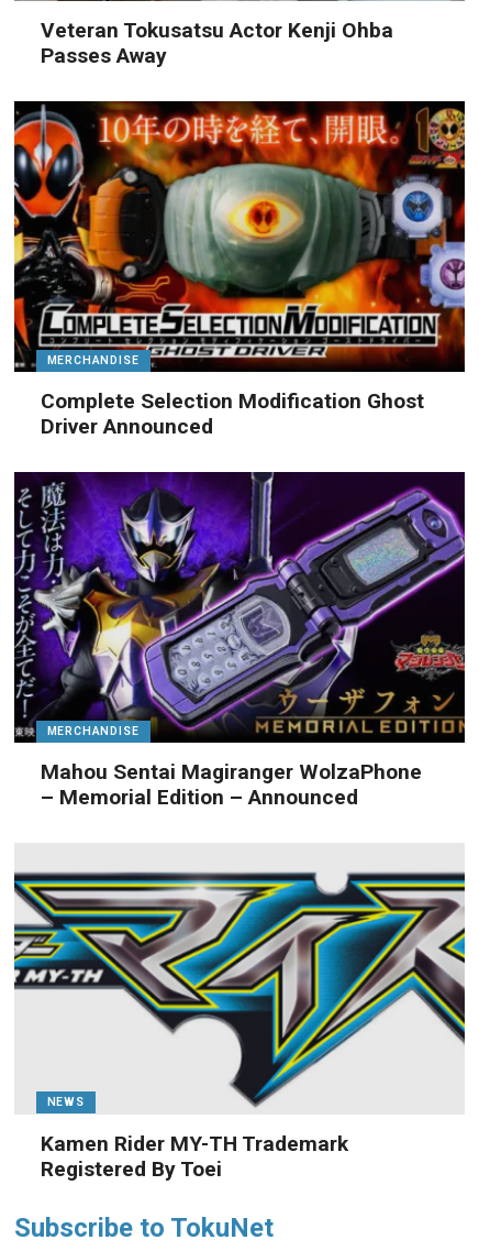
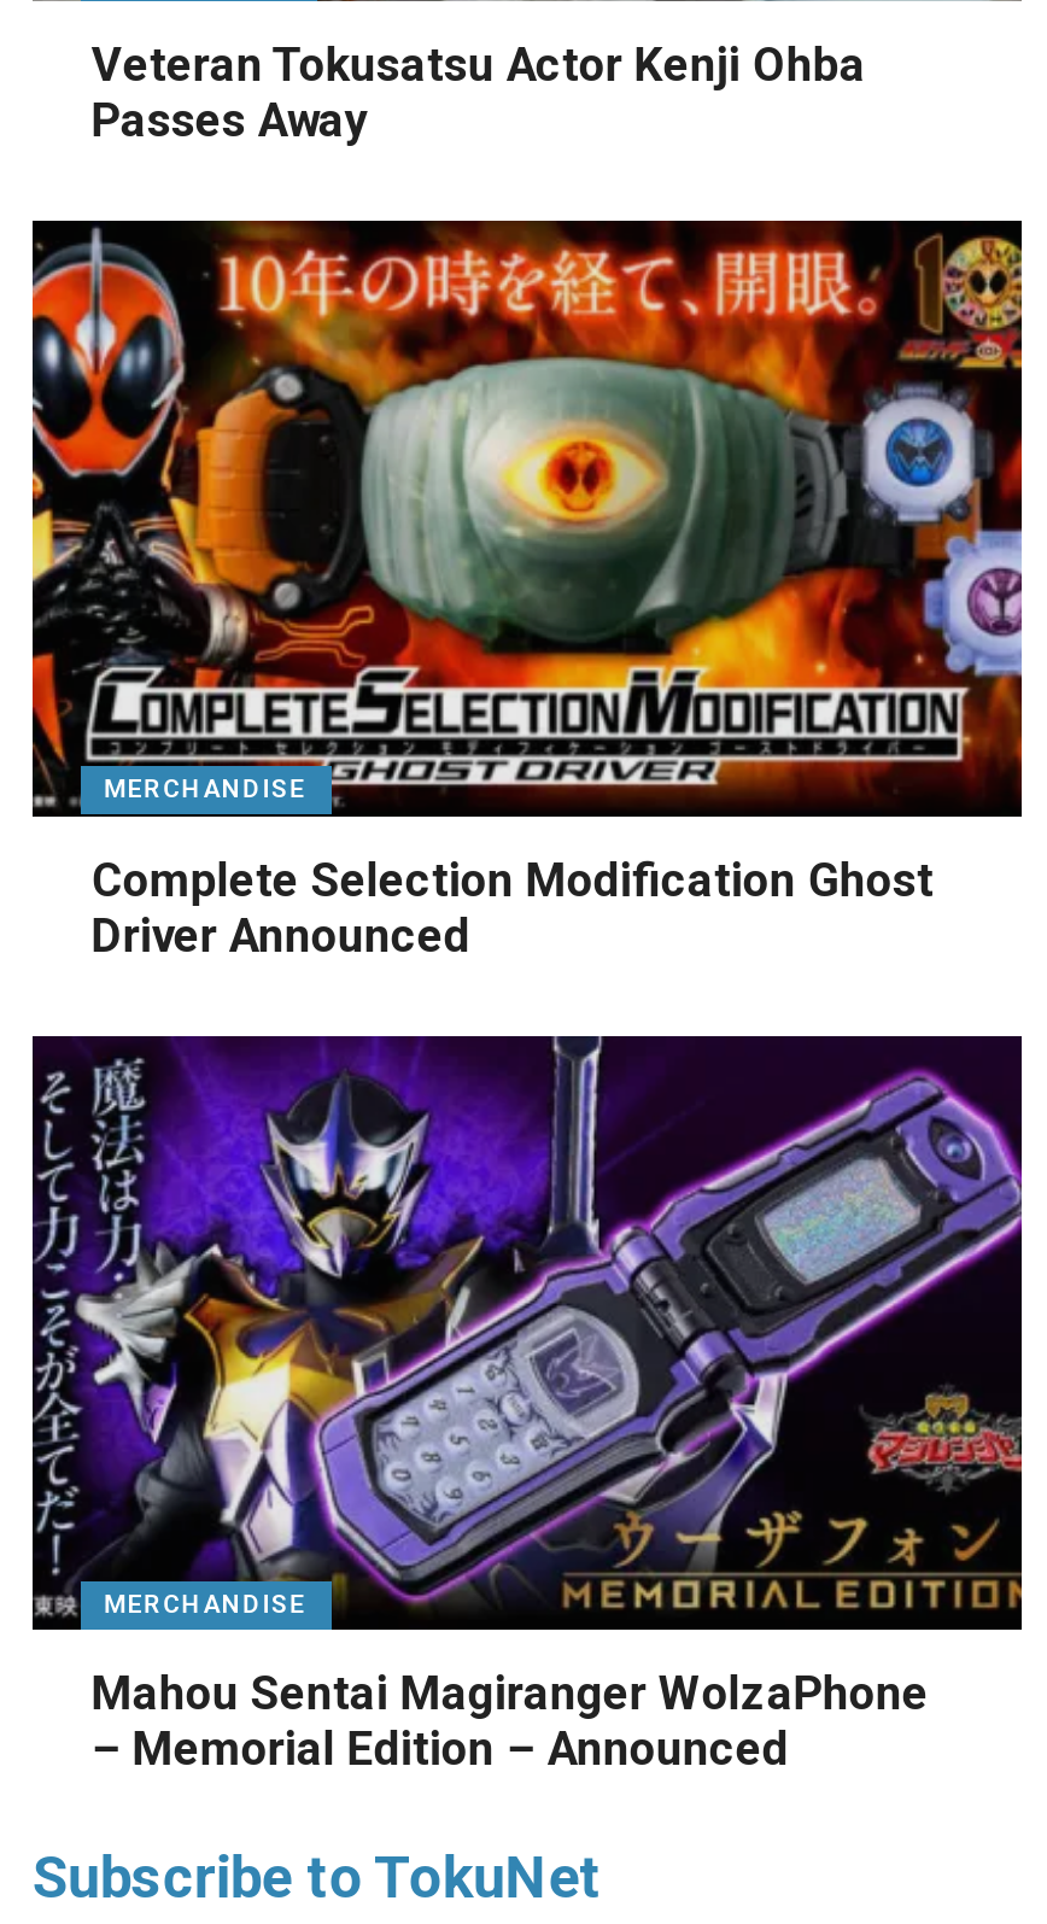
- [image]
- NEWS
- Kamen Rider MY-TH Trademark
- Registered By Toei
